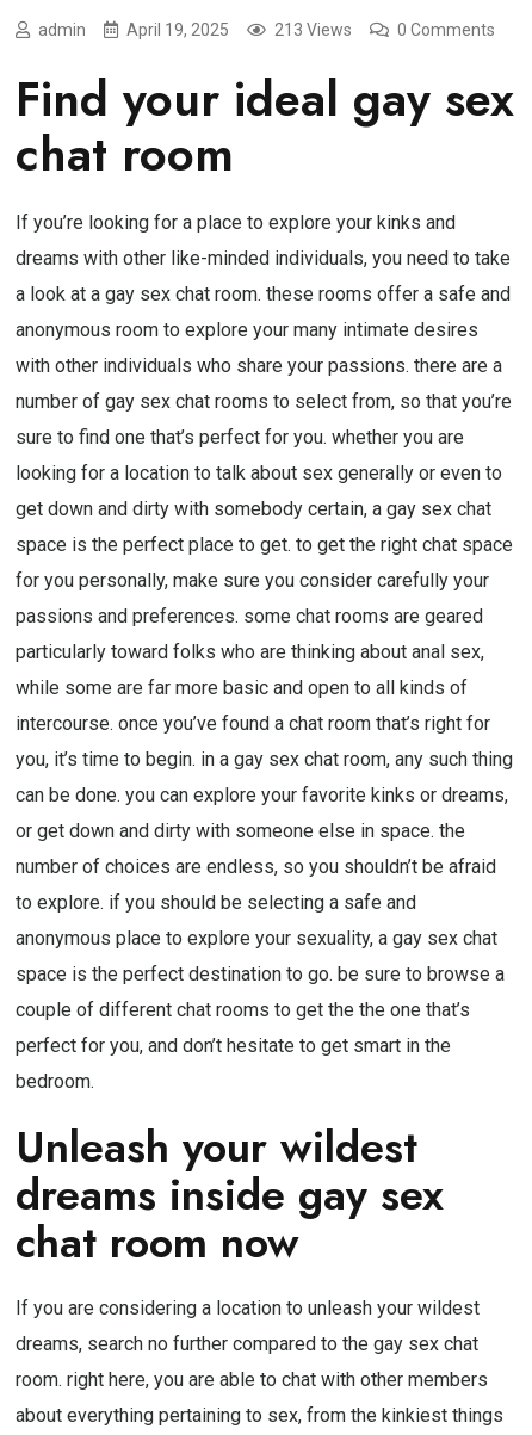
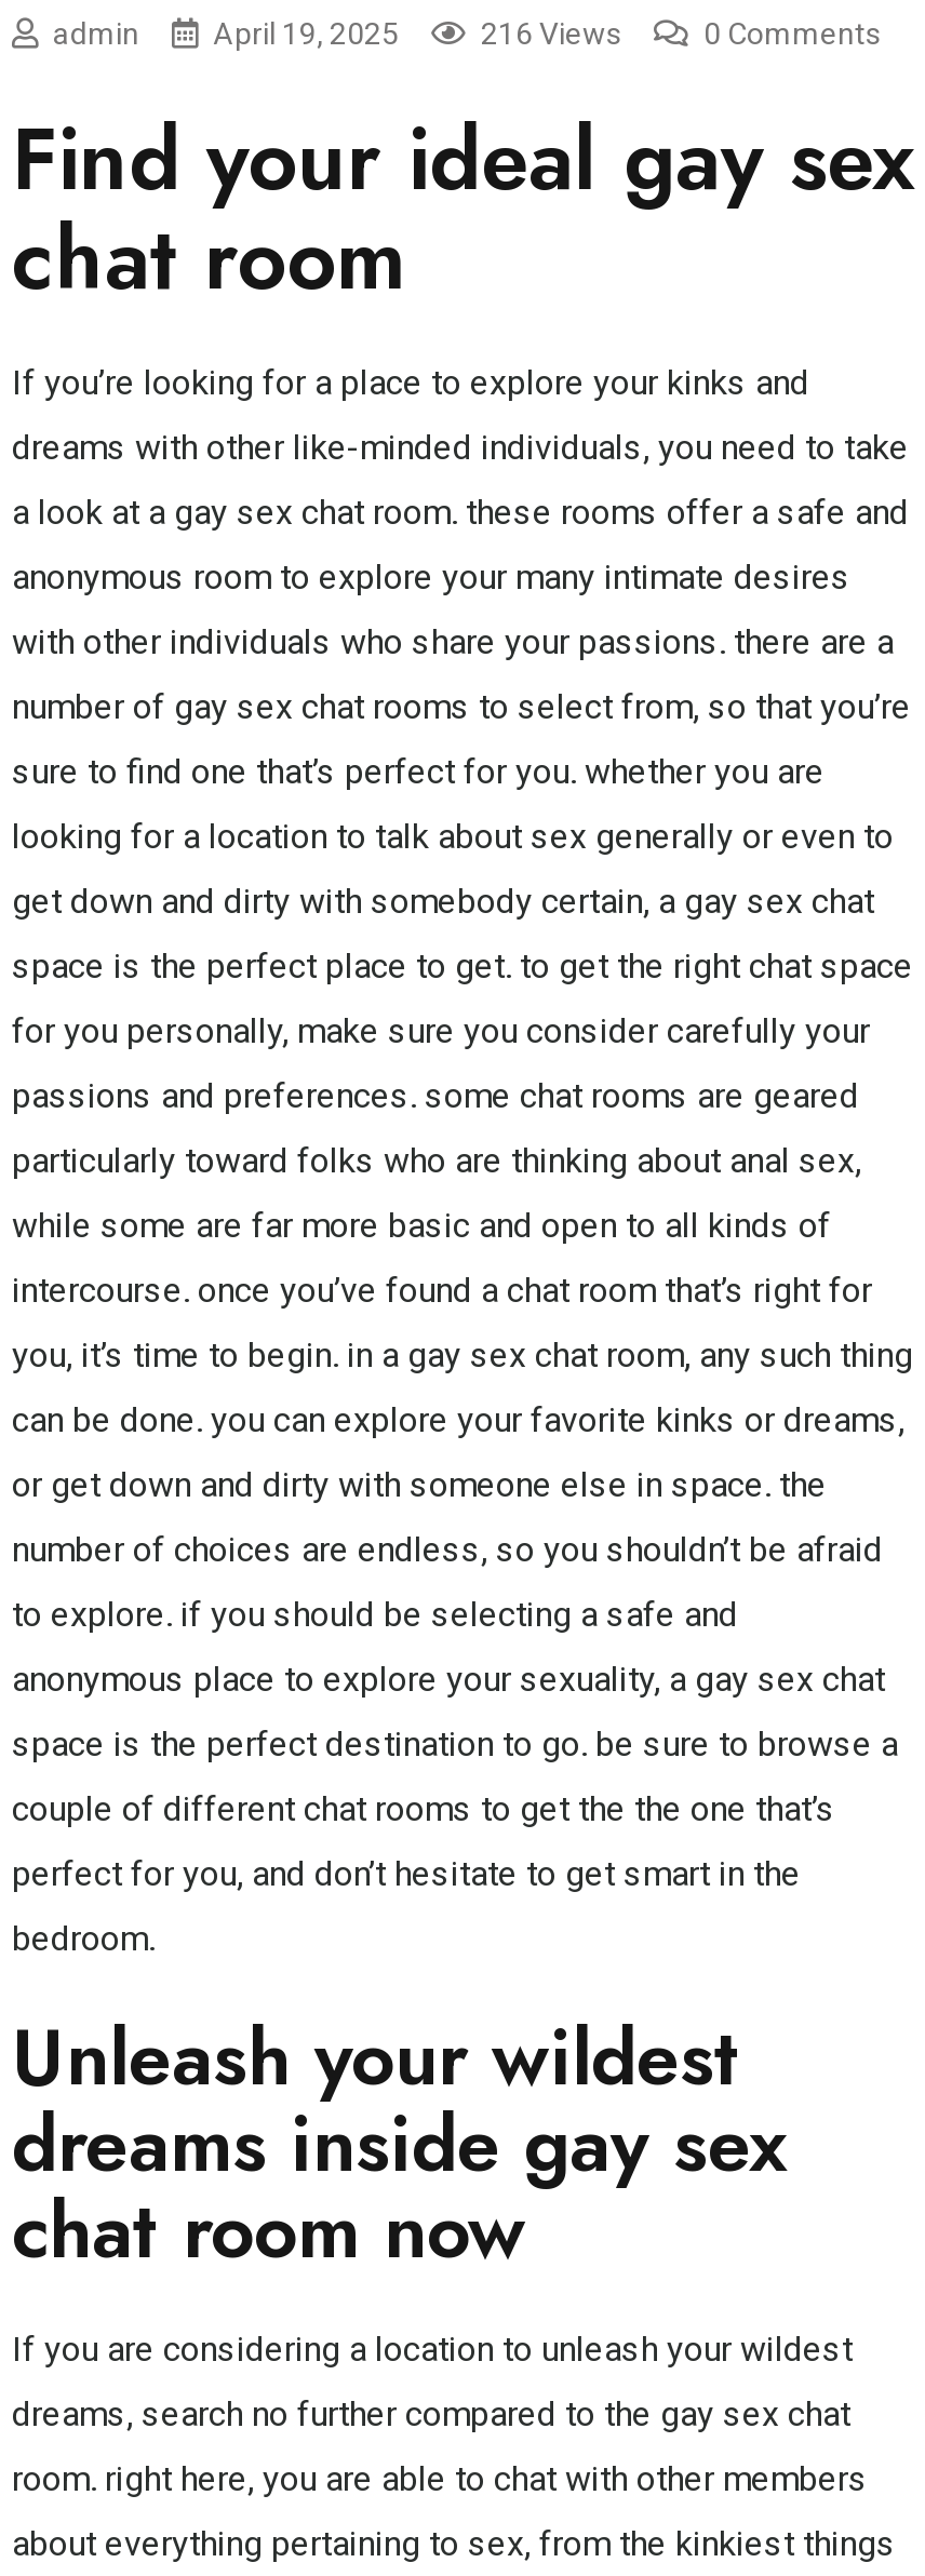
- 213 Views
+ 216 Views
